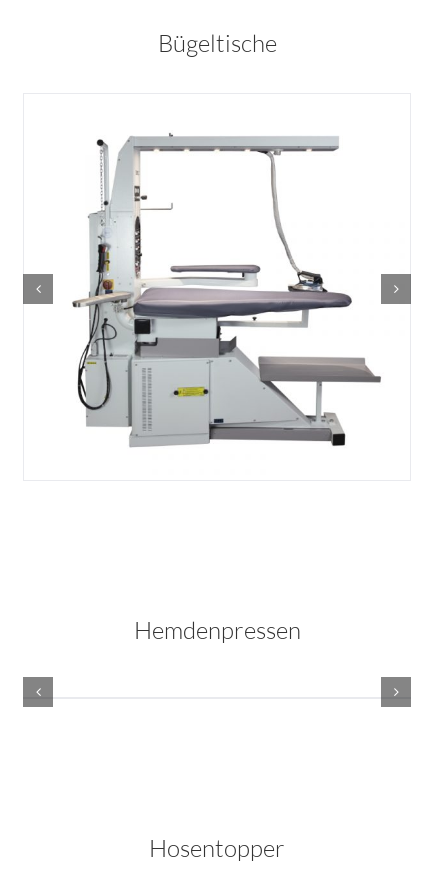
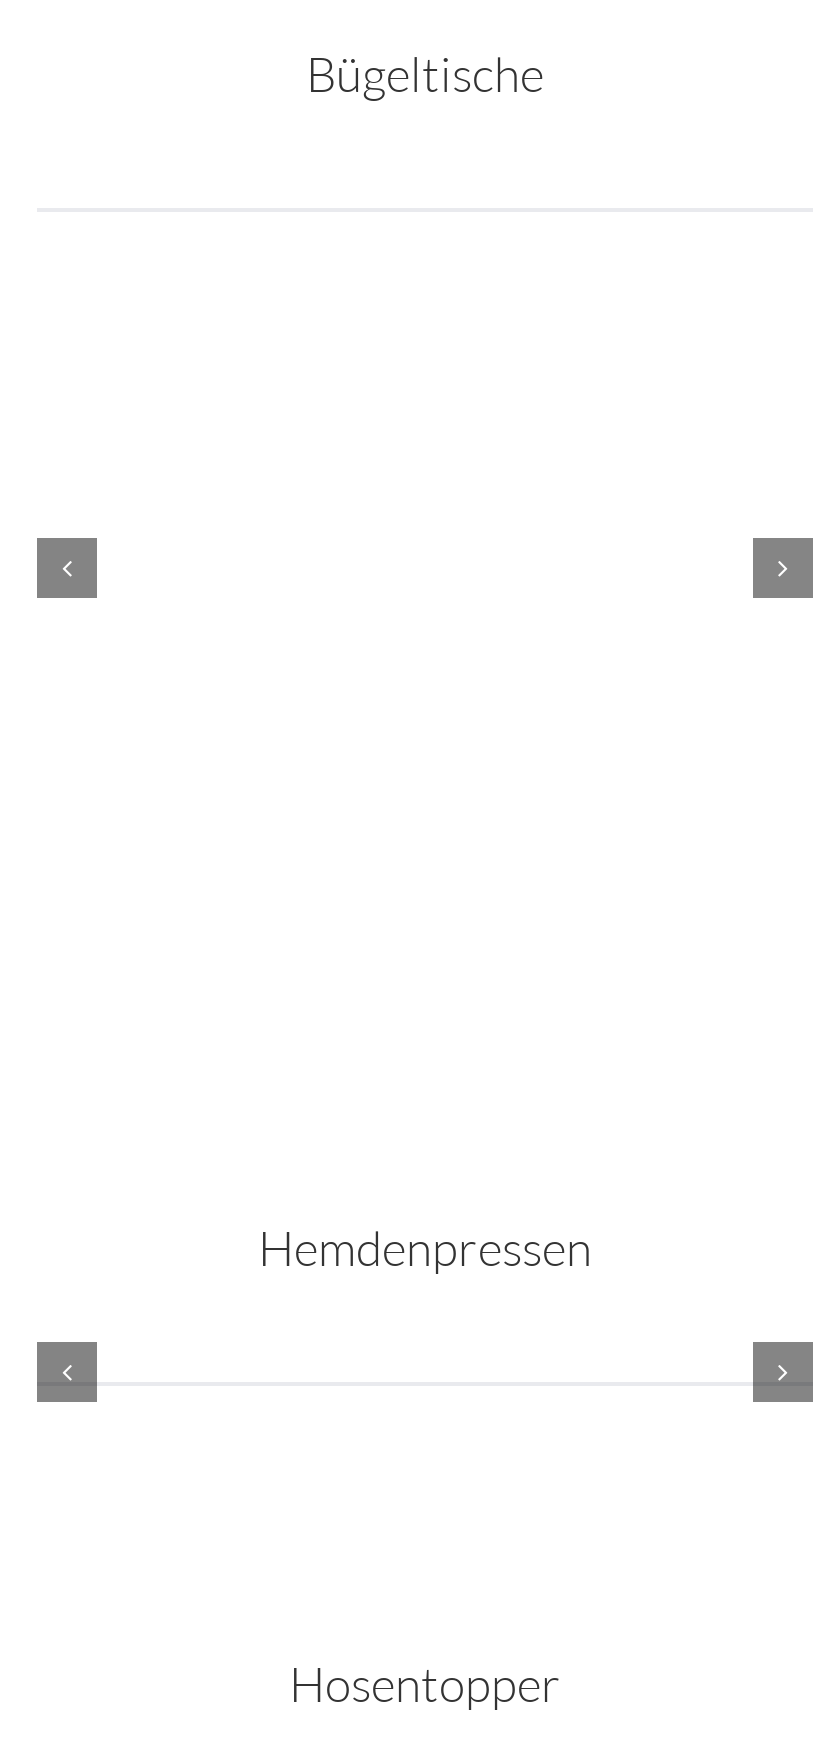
- [image]
